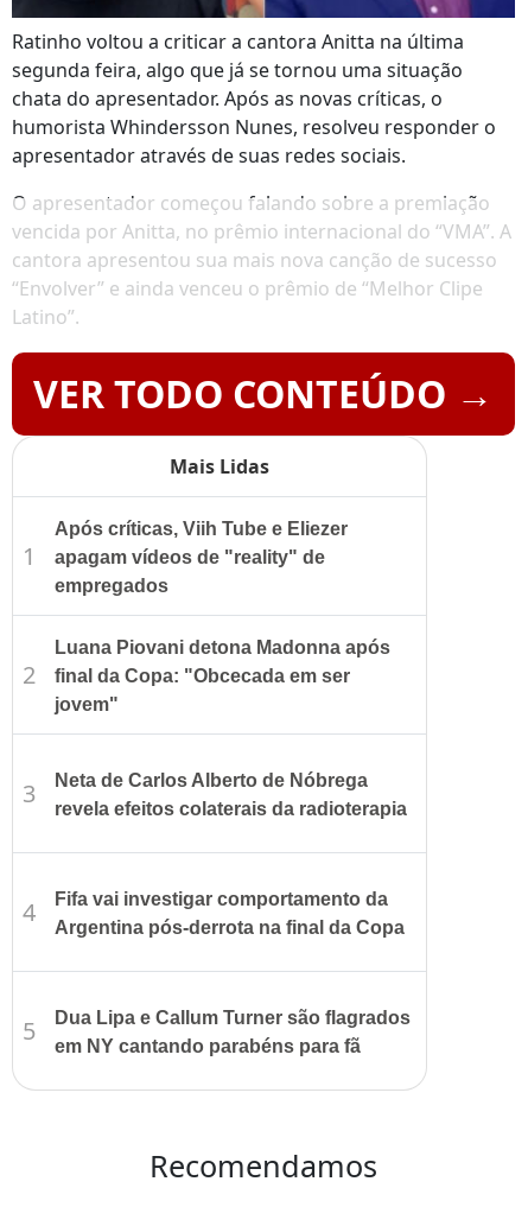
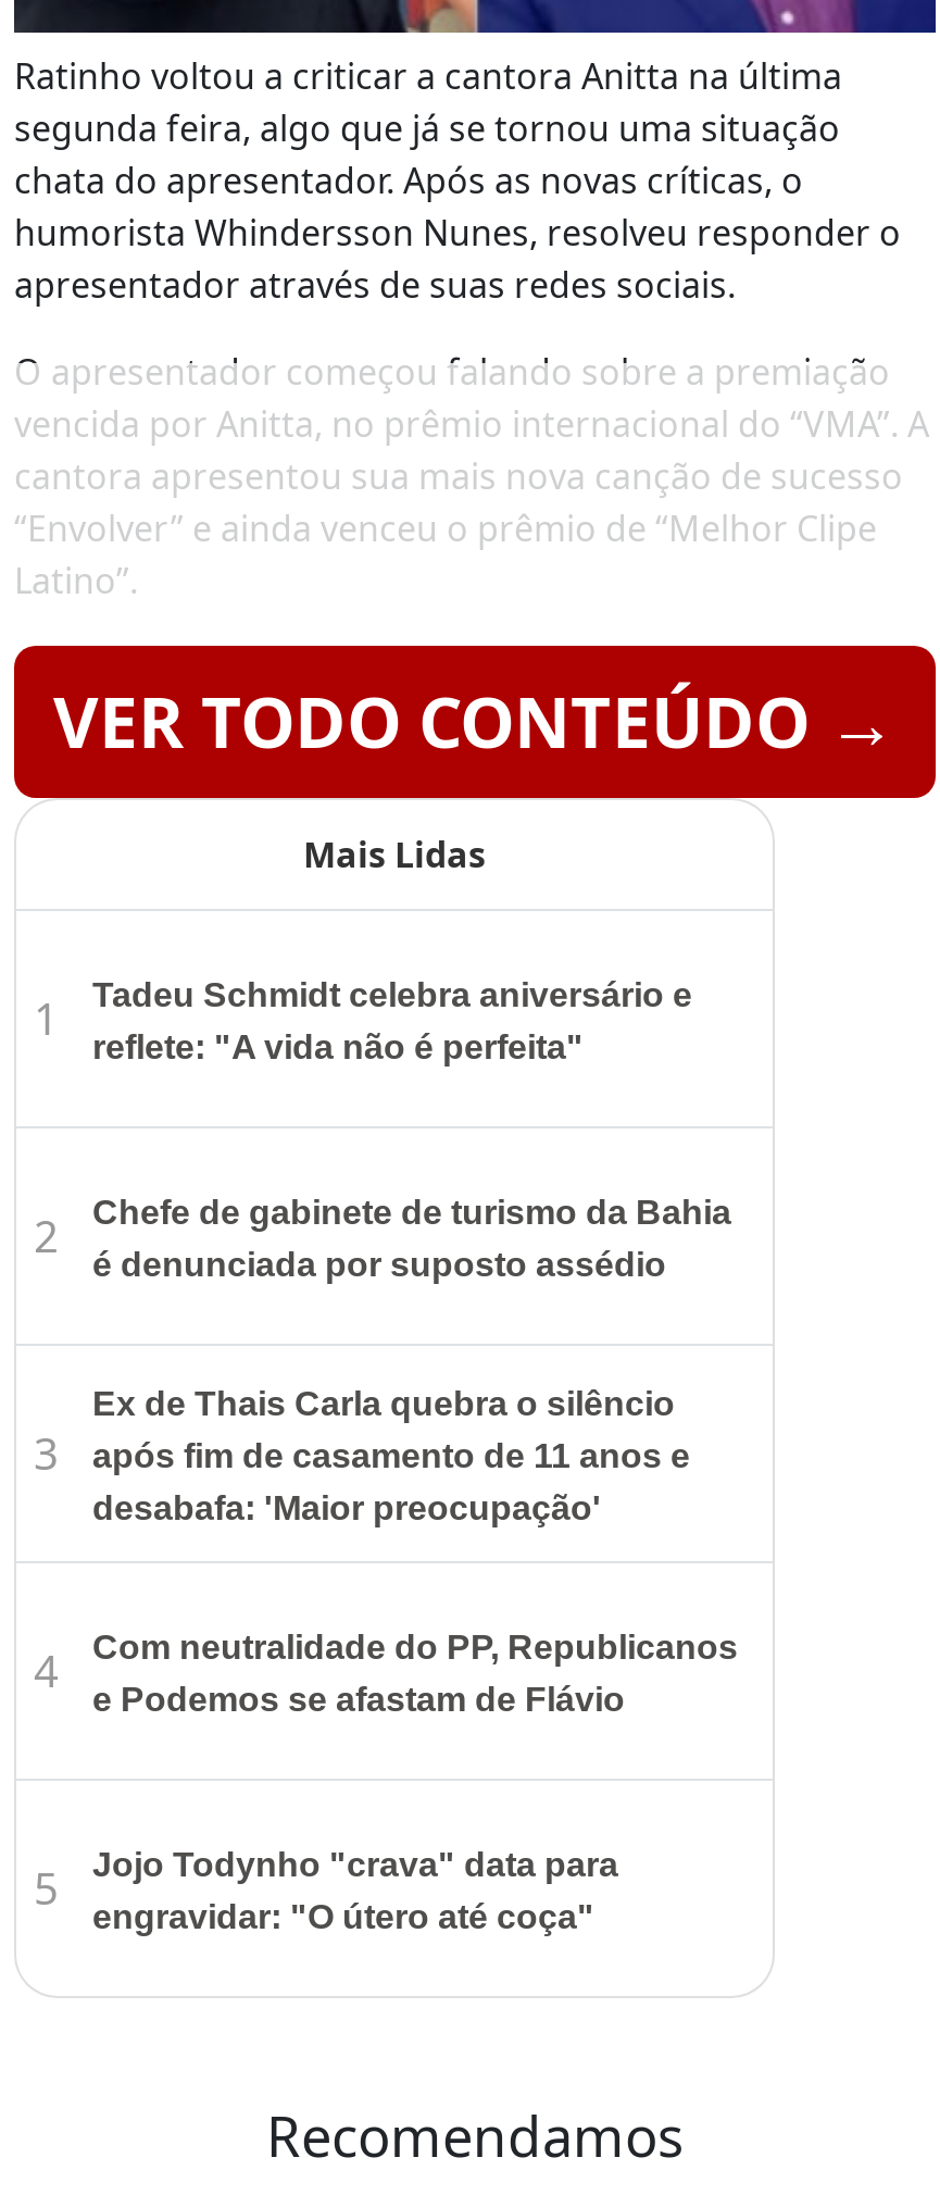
- Após críticas, Viih Tube e Eliezer
- apagam vídeos de "reality" de
- empregados
+ Tadeu Schmidt celebra aniversário e
+ reflete: "A vida não é perfeita"

- Luana Piovani detona Madonna após
- final da Copa: "Obcecada em ser
- jovem"
+ Chefe de gabinete de turismo da Bahia
+ é denunciada por suposto assédio

- Neta de Carlos Alberto de Nóbrega
- revela efeitos colaterais da radioterapia
+ Ex de Thais Carla quebra o silêncio
+ após fim de casamento de 11 anos e
+ desabafa: 'Maior preocupação'

- Fifa vai investigar comportamento da
- Argentina pós-derrota na final da Copa
+ Com neutralidade do PP, Republicanos
+ e Podemos se afastam de Flávio

- Dua Lipa e Callum Turner são flagrados
- em NY cantando parabéns para fã
+ Jojo Todynho "crava" data para
+ engravidar: "O útero até coça"
